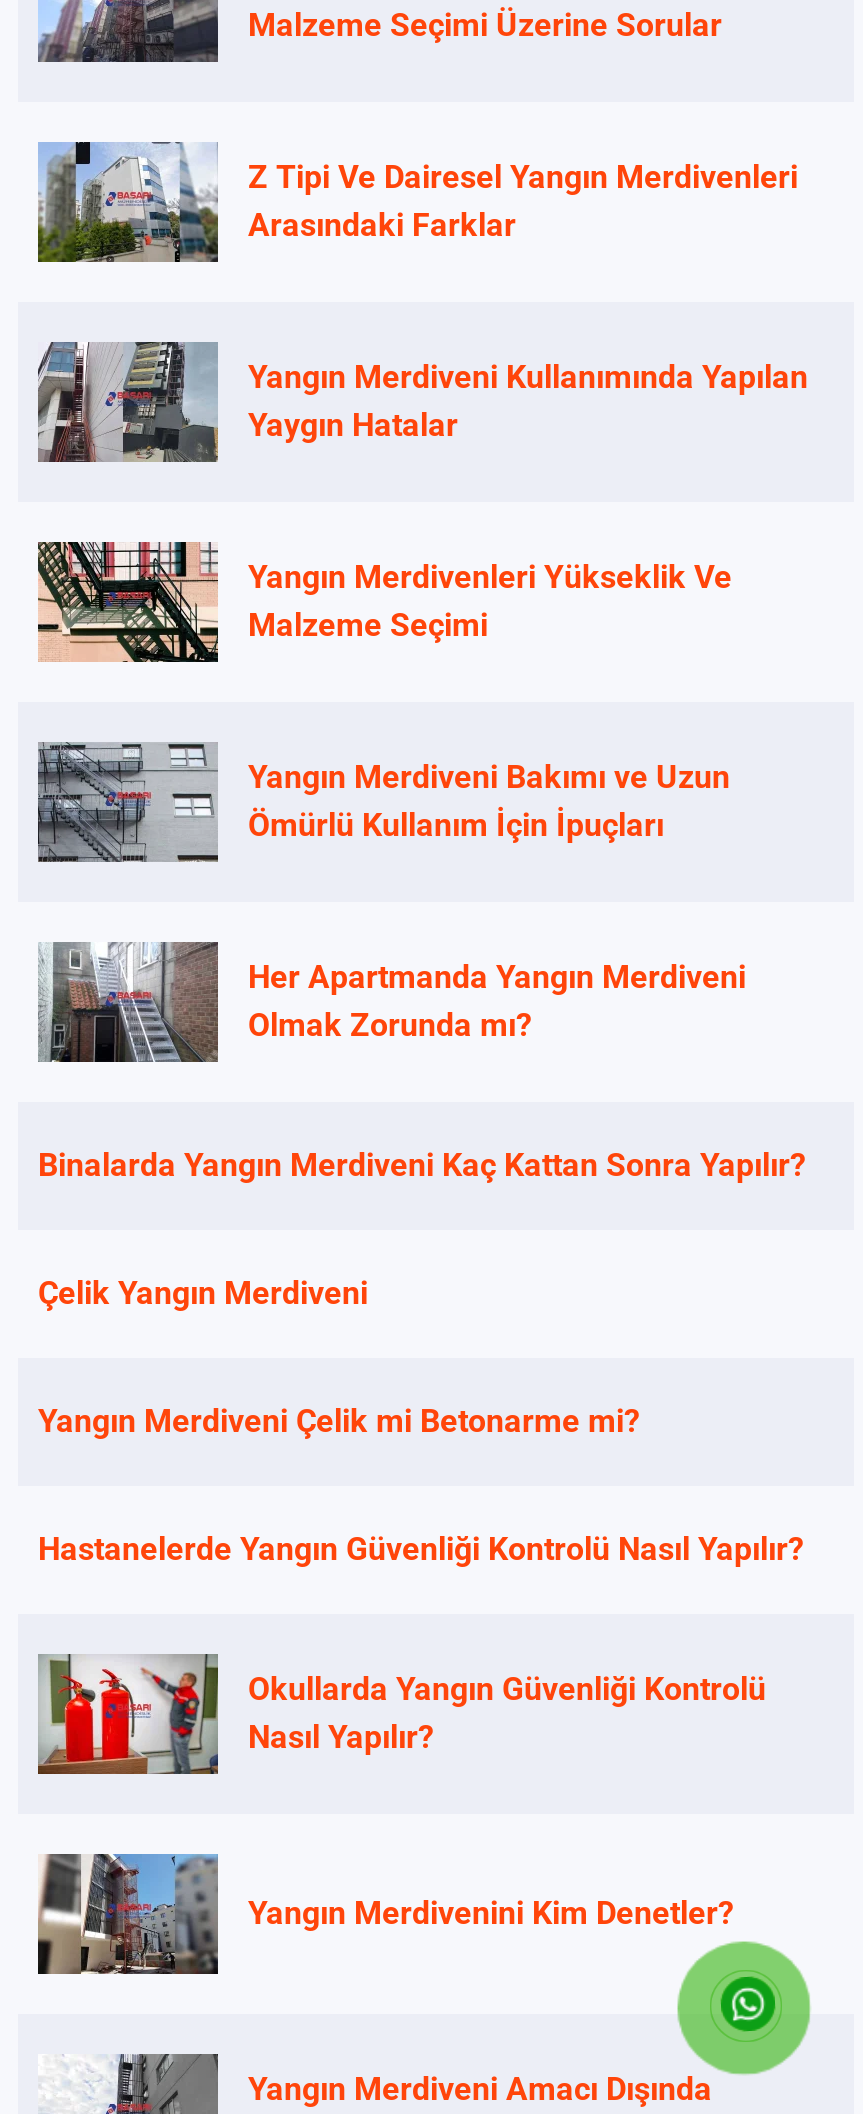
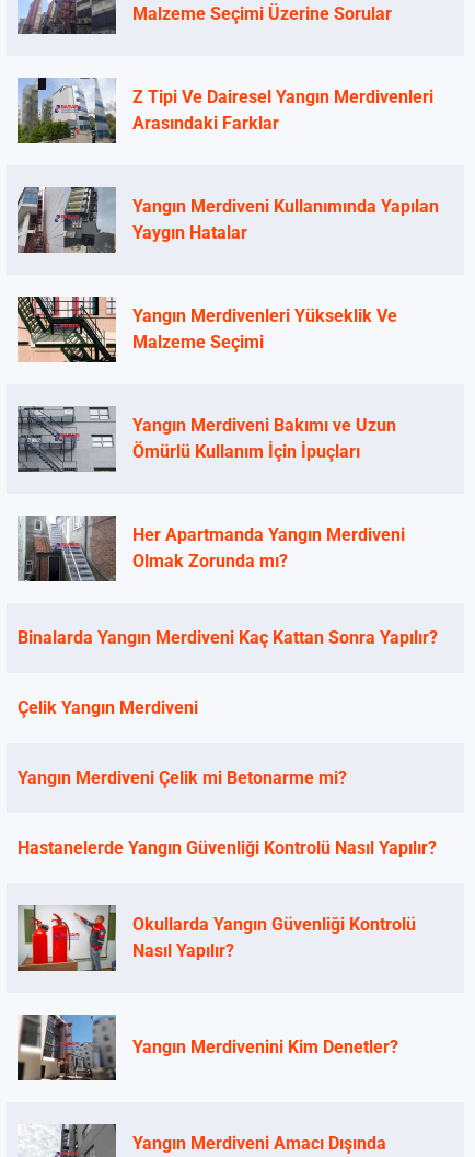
- [image]
